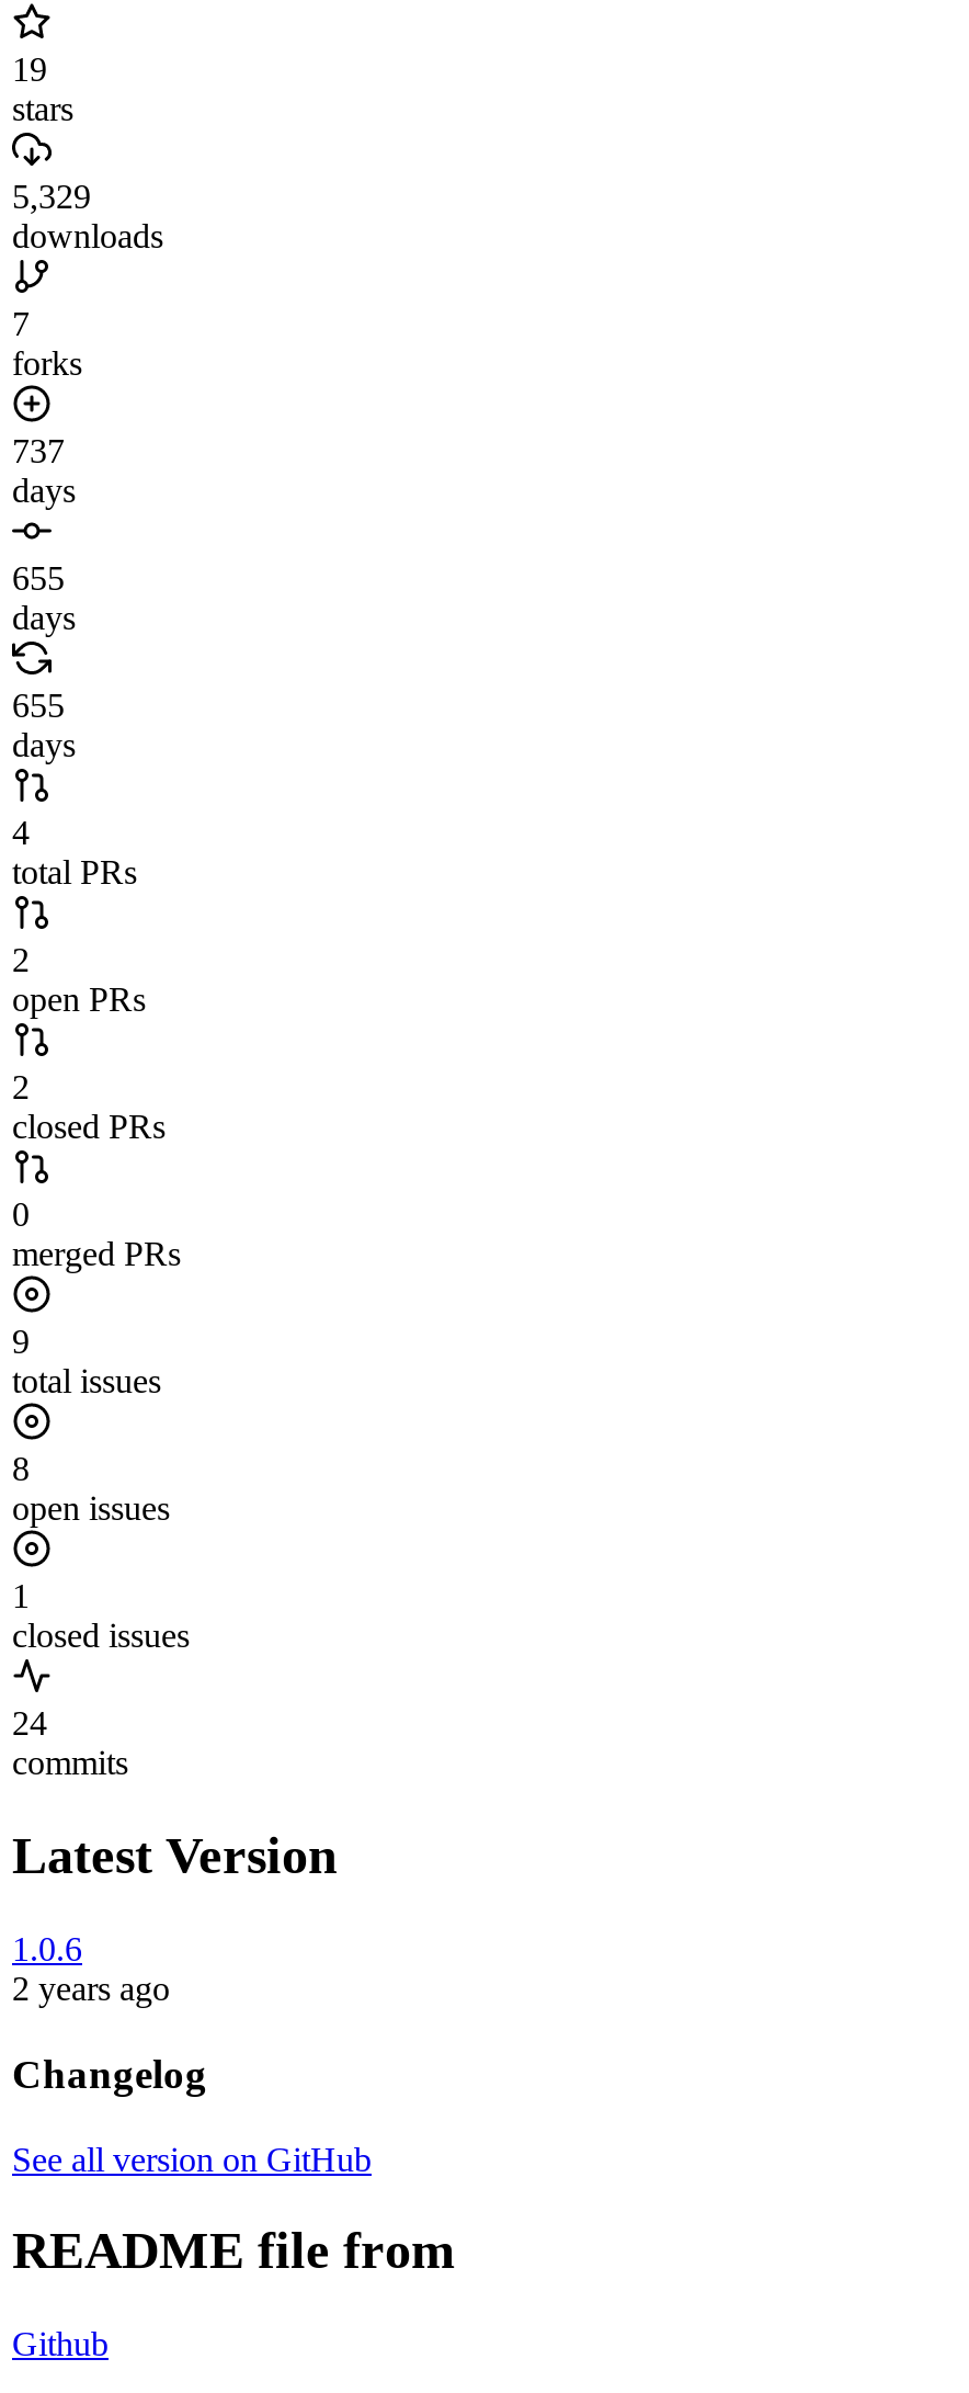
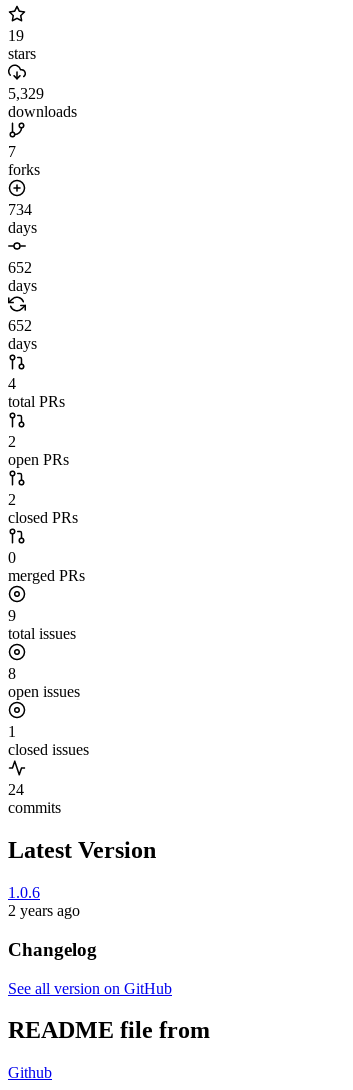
- 737
+ 734

- 655
+ 652

- 655
+ 652
